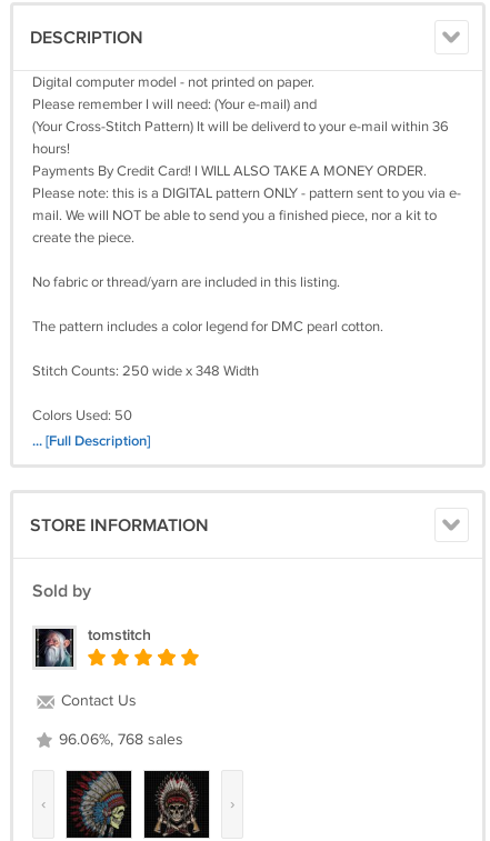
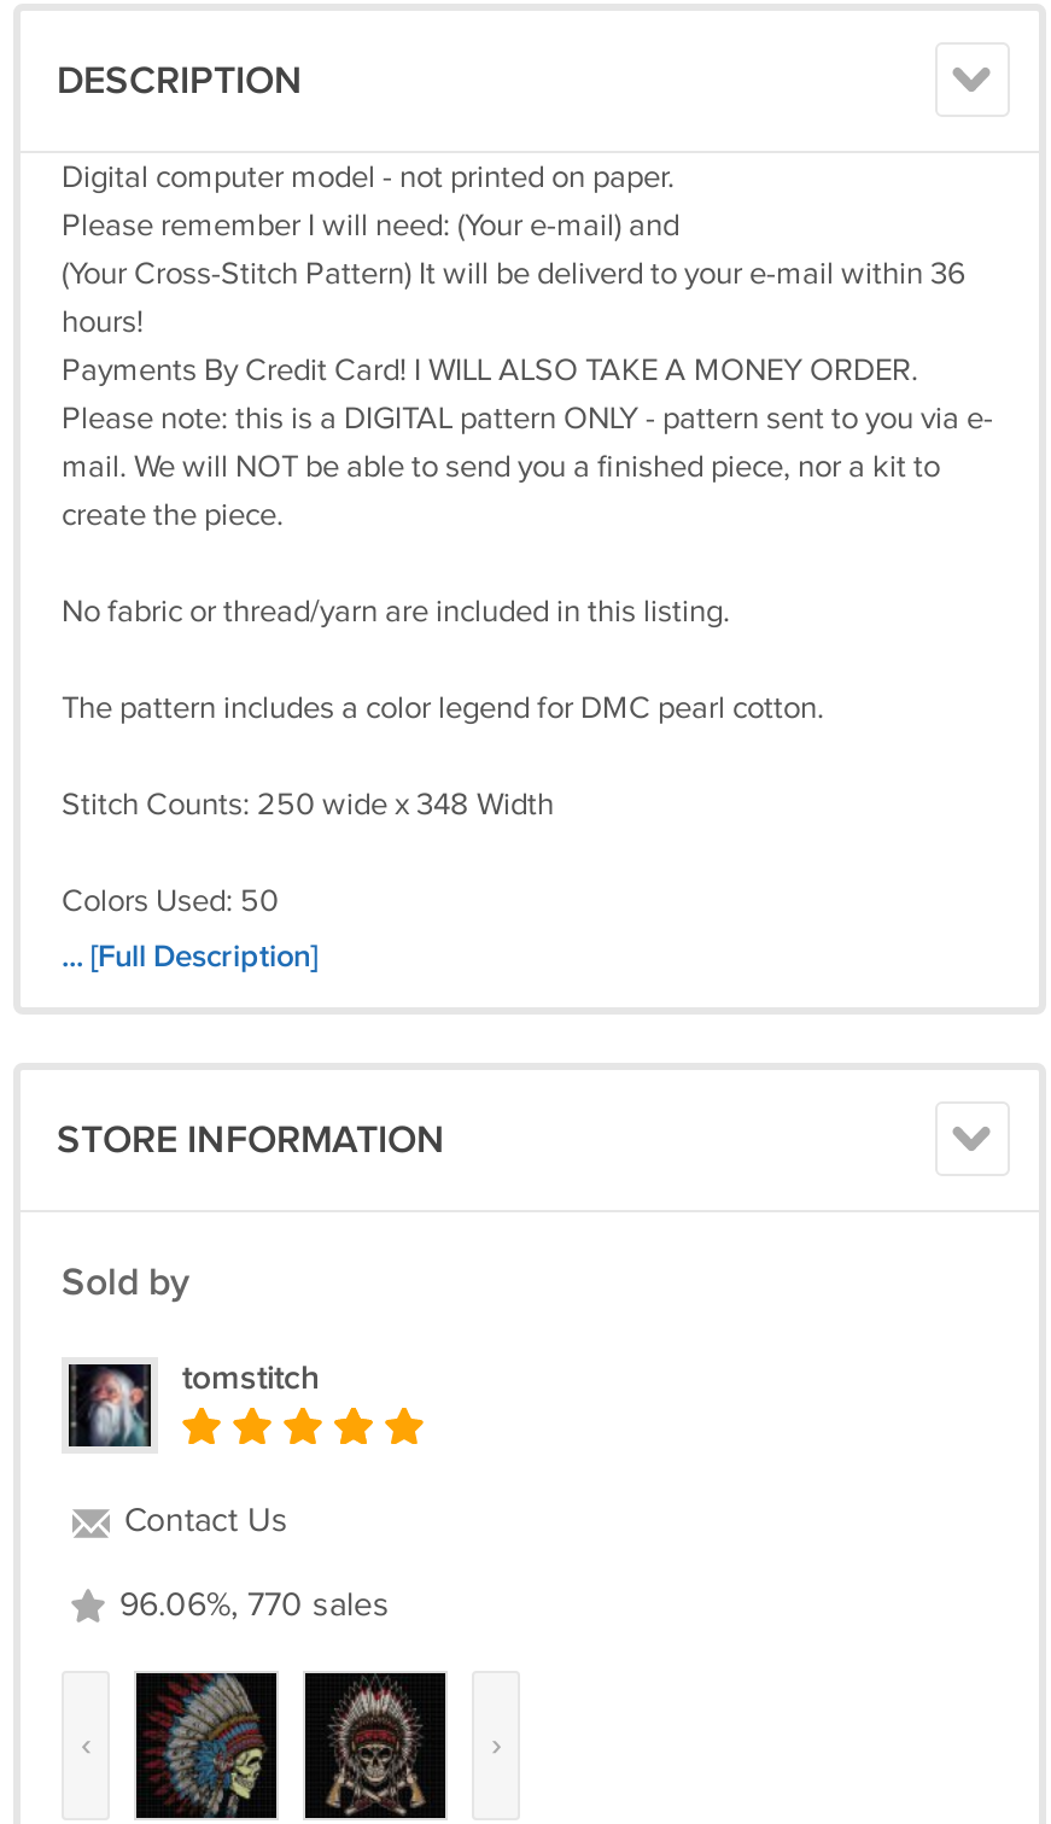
- 96.06%, 768 sales
+ 96.06%, 770 sales
